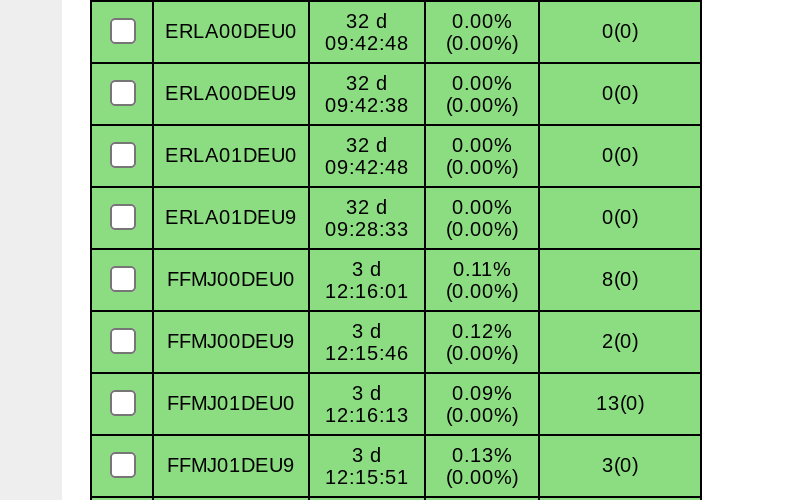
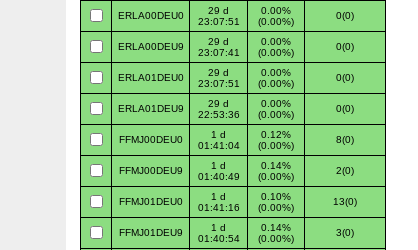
- 32 d
+ 29 d

- 09:42:48 (0.00%)
+ 23:07:51 (0.00%)

- 32 d
+ 29 d

- 09:42:38 (0.00%)
+ 23:07:41 (0.00%)

- 32 d
+ 29 d

- 09:42:48 (0.00%)
+ 23:07:51 (0.00%)

- 32 d
+ 29 d

- 09:28:33 (0.00%)
+ 22:53:36 (0.00%)

- 3 d
+ 1 d

- 0.11%
+ 0.12%

- 12:16:01 (0.00%)
+ 01:41:04 (0.00%)

- 3 d
+ 1 d

- 0.12%
+ 0.14%

- 12:15:46 (0.00%)
+ 01:40:49 (0.00%)

- 3 d
+ 1 d

- 0.09%
+ 0.10%

- 12:16:13 (0.00%)
+ 01:41:16 (0.00%)

- 3 d
+ 1 d

- 0.13%
+ 0.14%

- 12:15:51 (0.00%)
+ 01:40:54 (0.00%)
